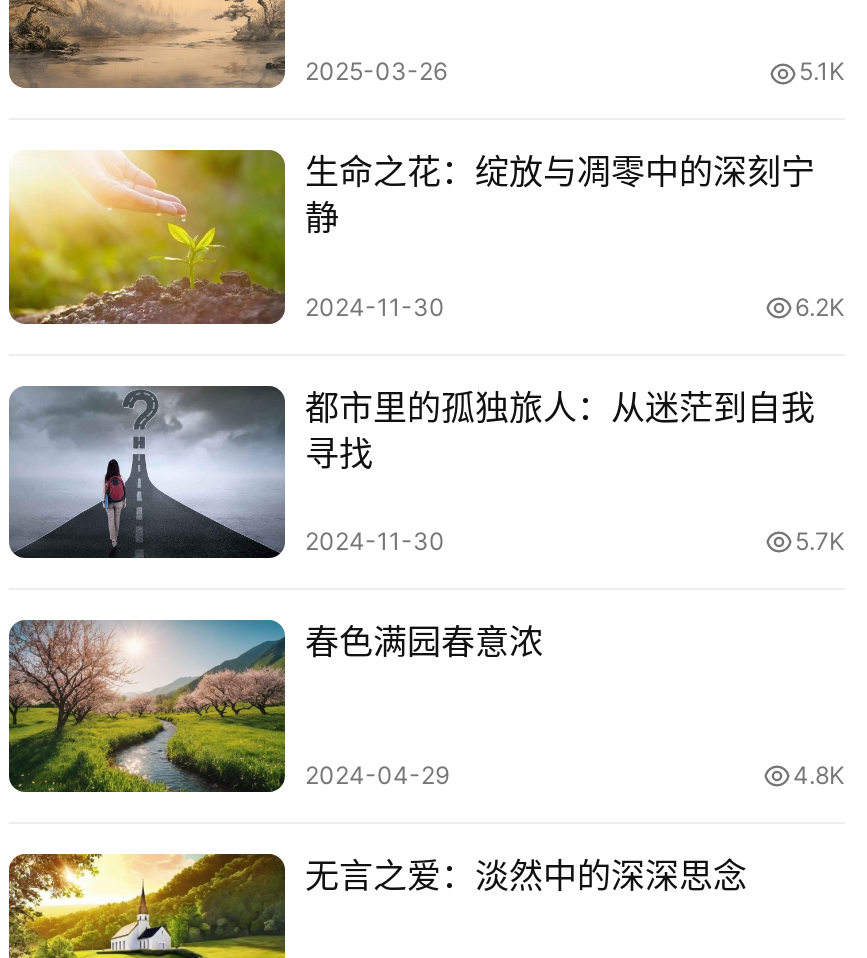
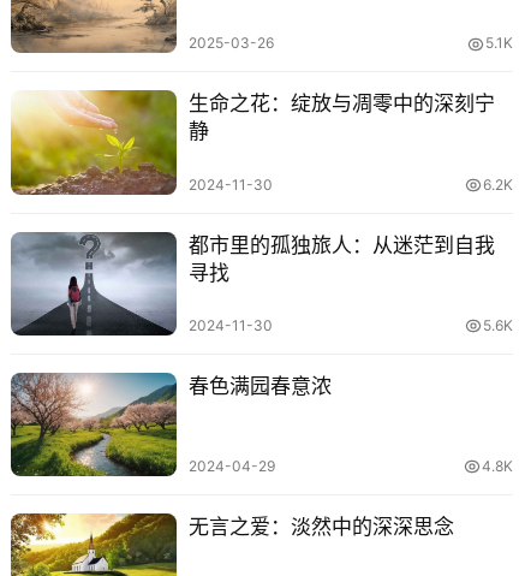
- 5.7K
+ 5.6K
